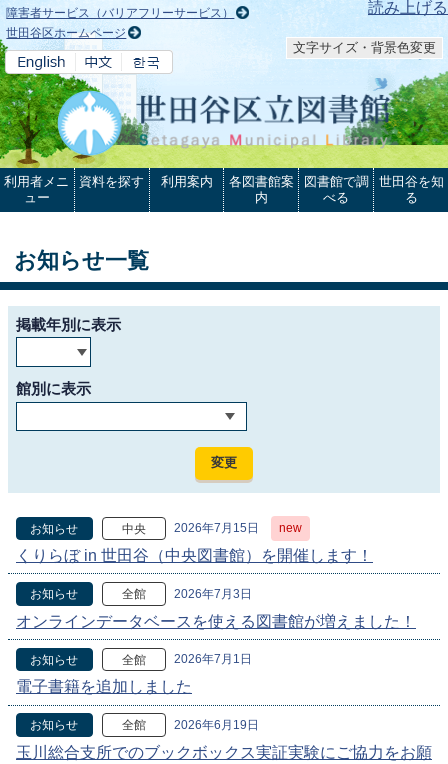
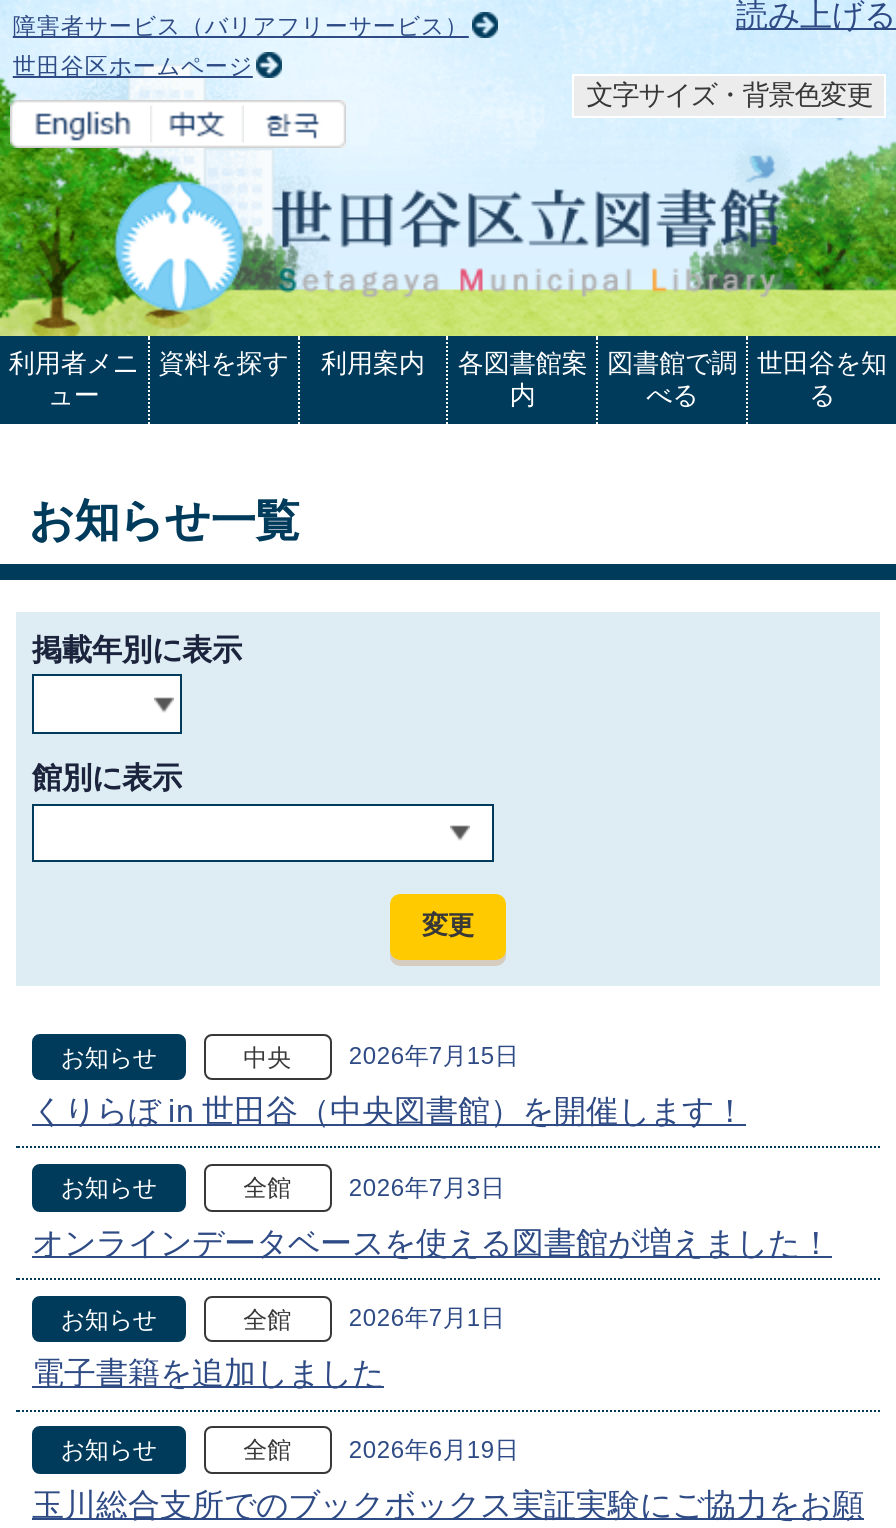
- new
